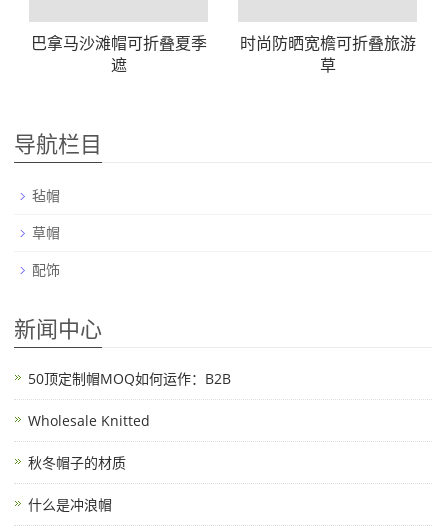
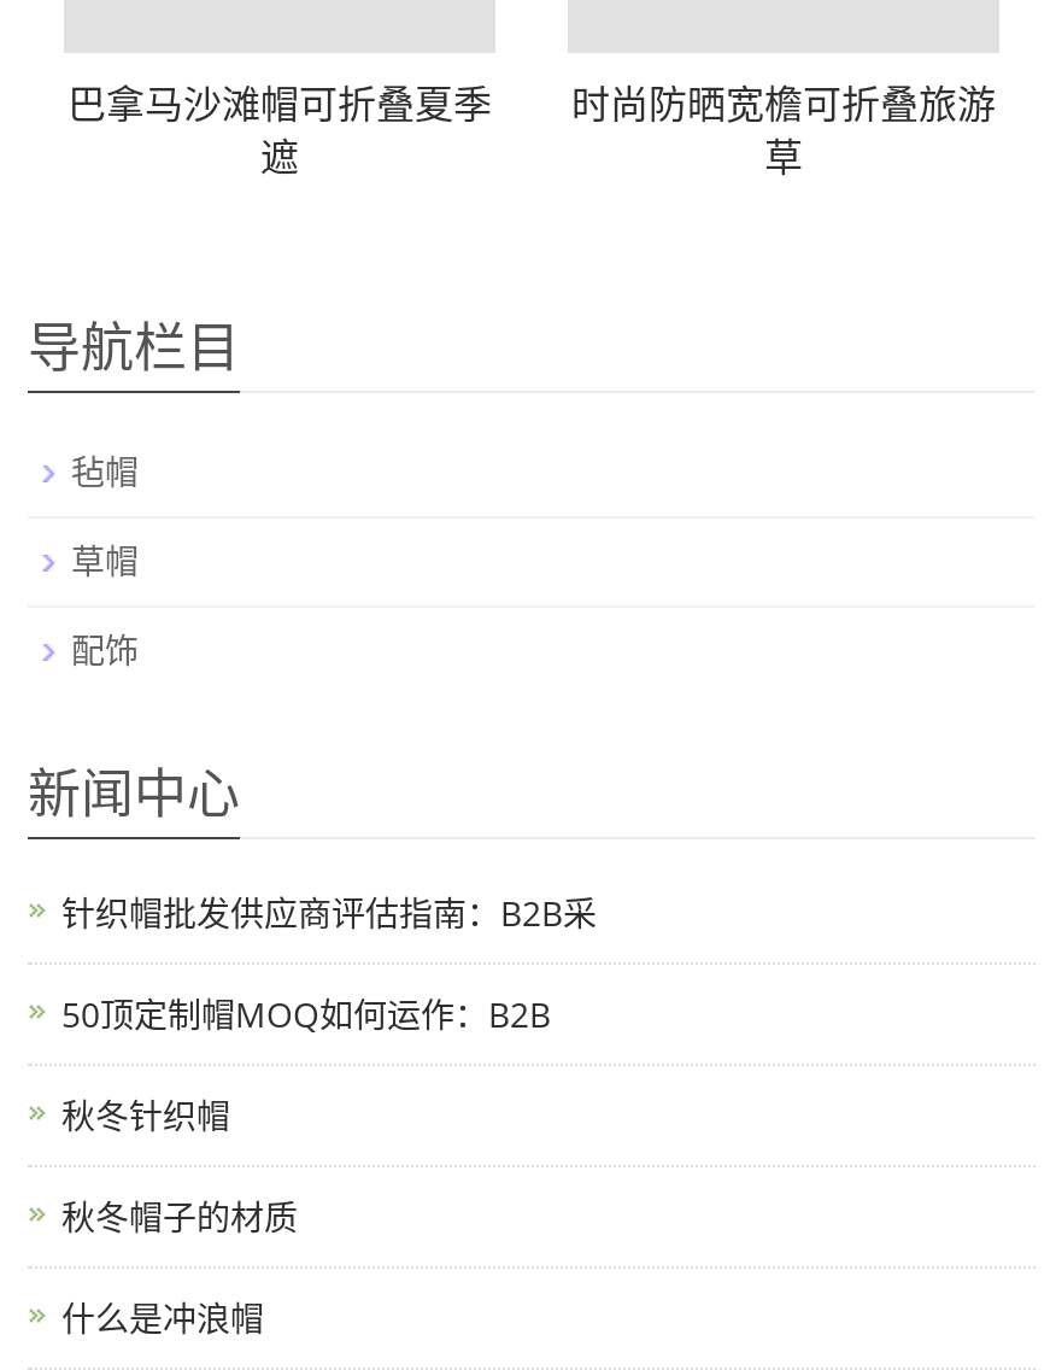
+ 针织帽批发供应商评估指南：B2B采

- Wholesale Knitted
+ 秋冬针织帽
